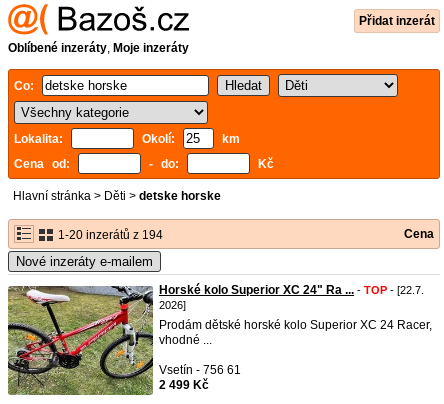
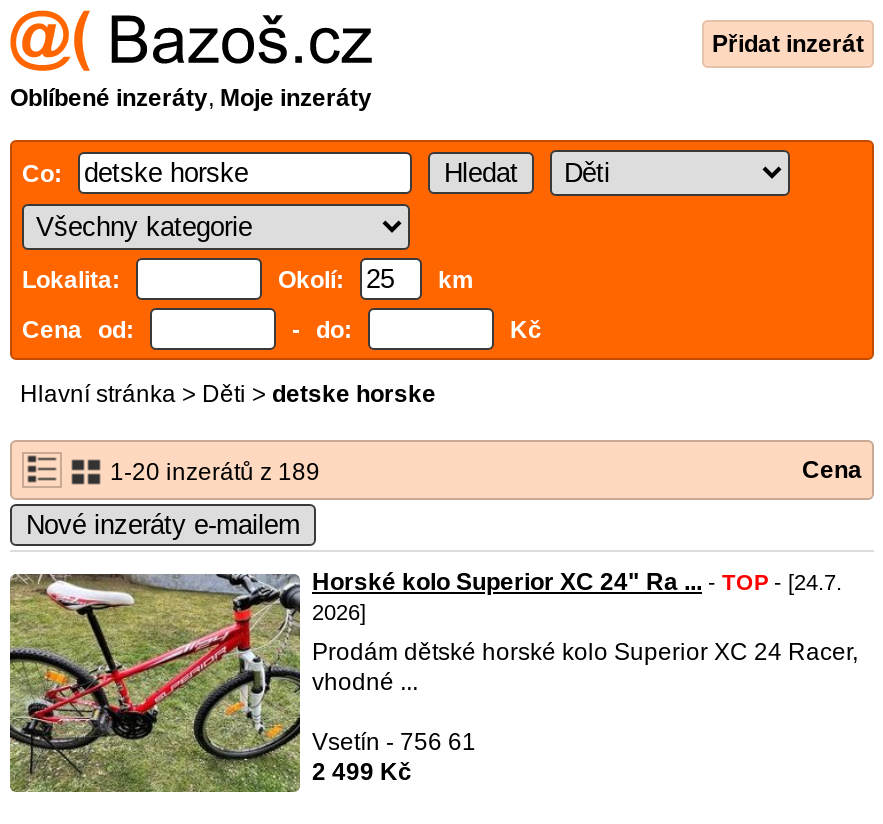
- 1-20 inzerátů z 194
+ 1-20 inzerátů z 189

- Horské kolo Superior XC 24" Ra ... - TOP - [22.7.
+ Horské kolo Superior XC 24" Ra ... - TOP - [24.7.
